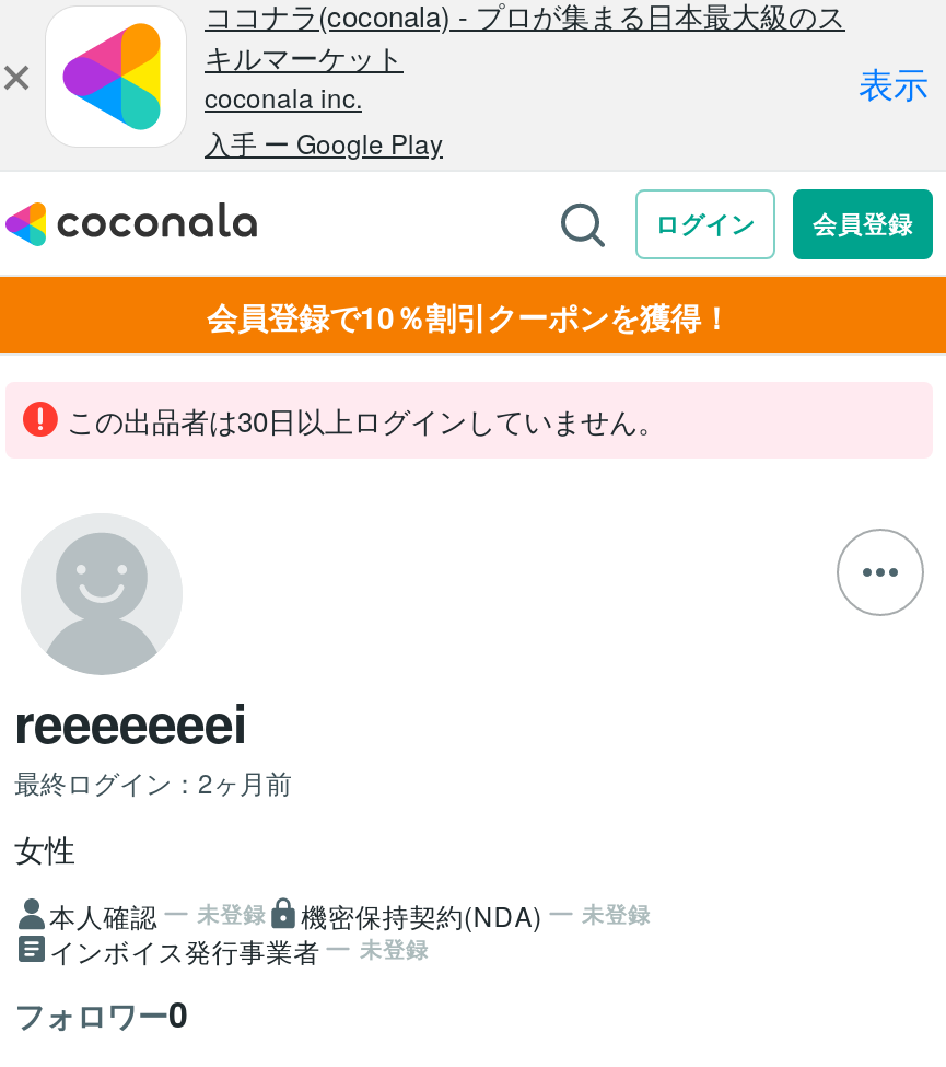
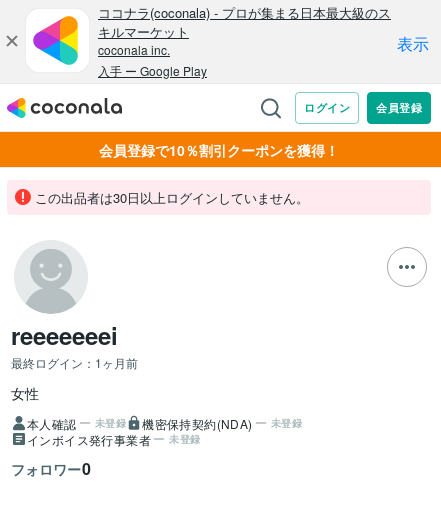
- 最終ログイン：2ヶ月前
+ 最終ログイン：1ヶ月前
